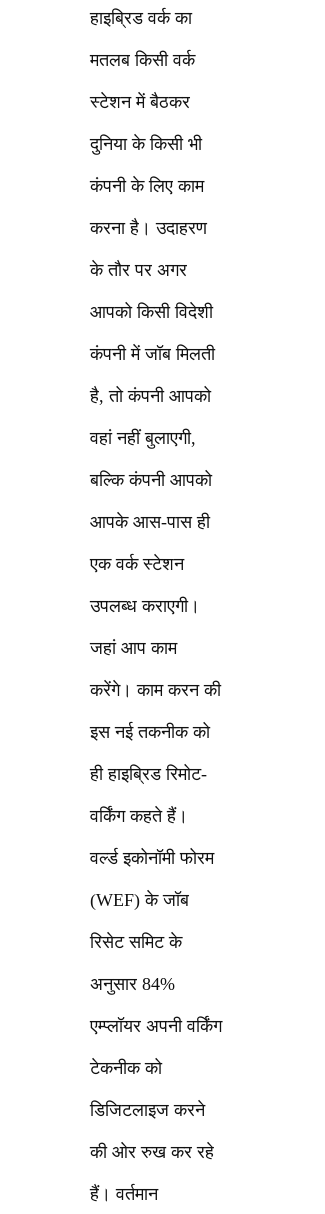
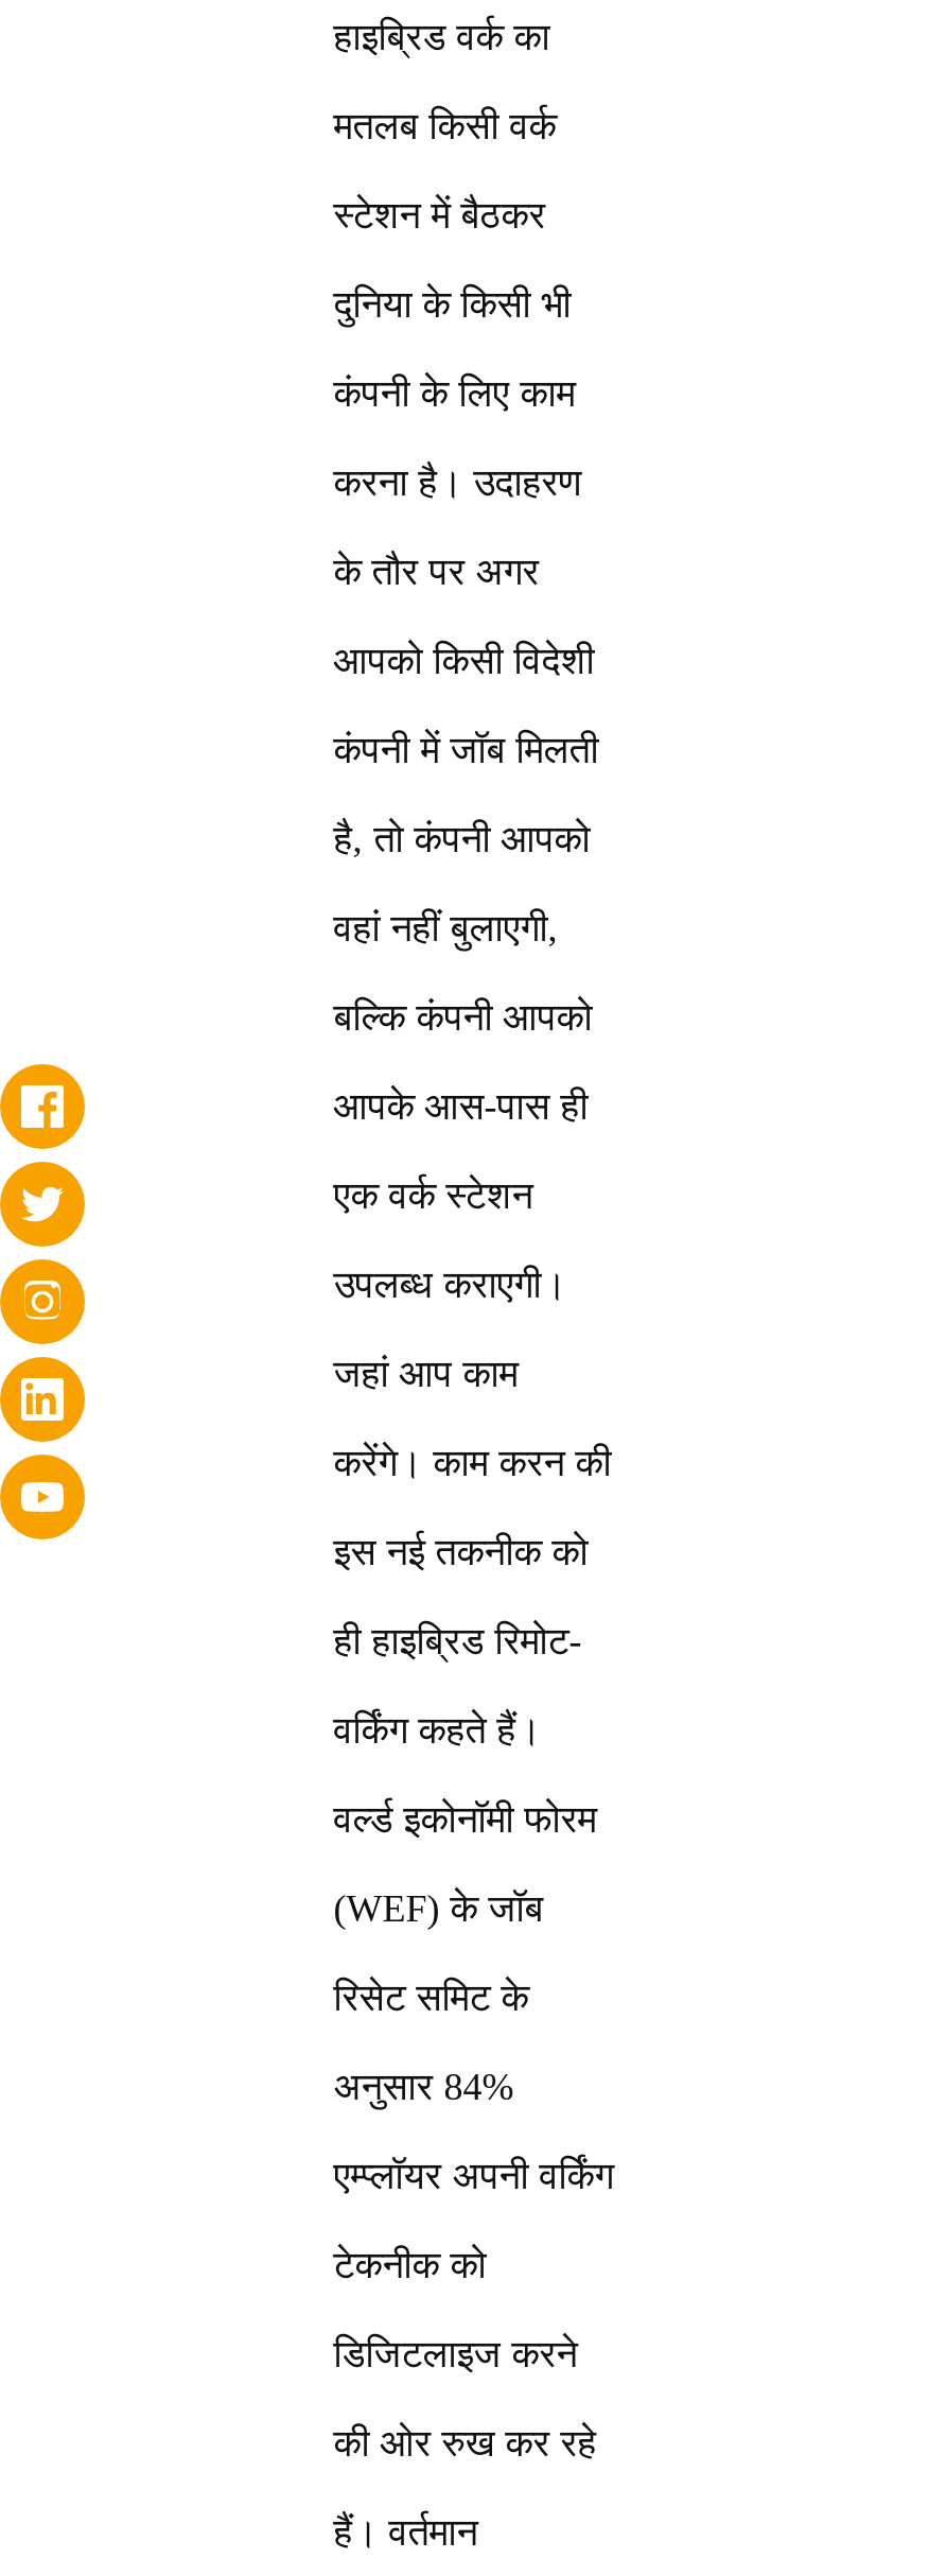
+ [image]
